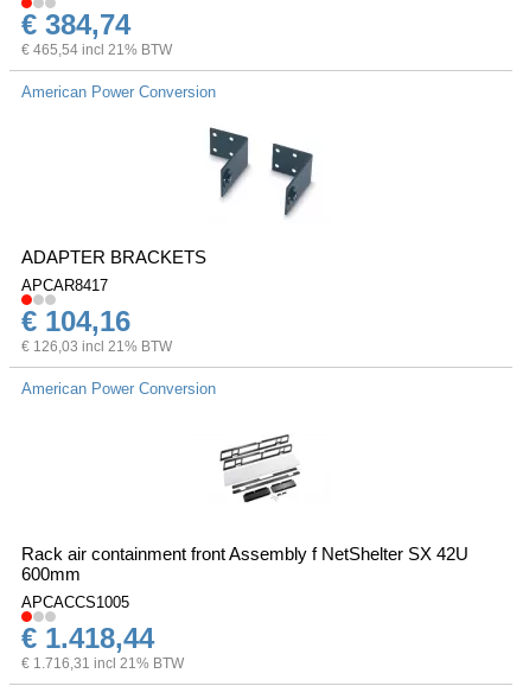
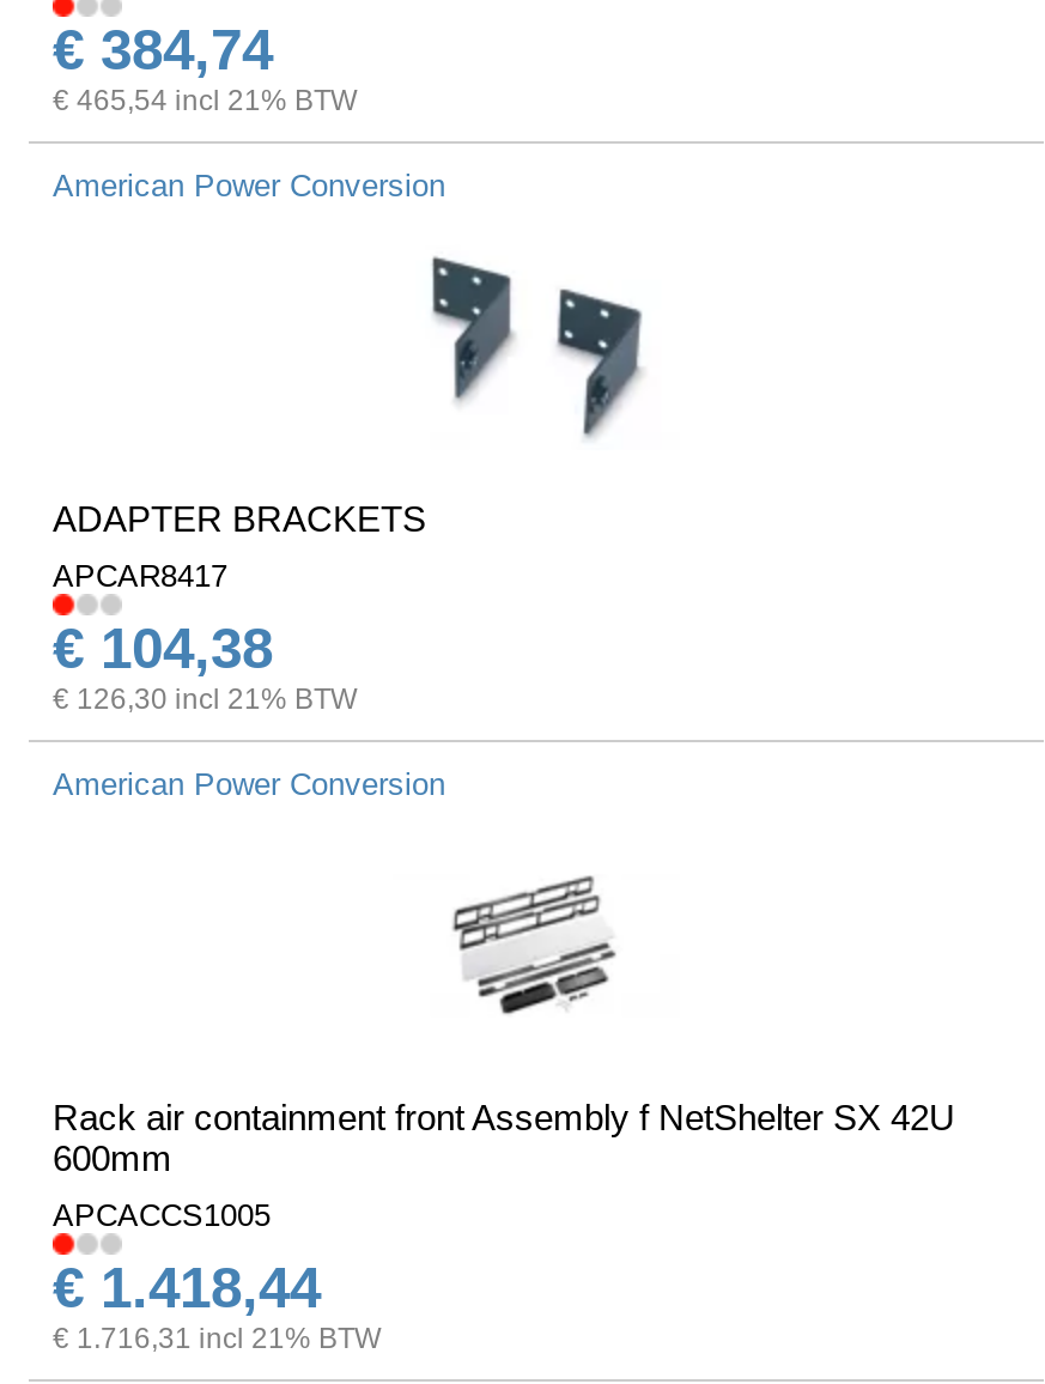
- € 104,16
+ € 104,38

- € 126,03 incl 21% BTW
+ € 126,30 incl 21% BTW
